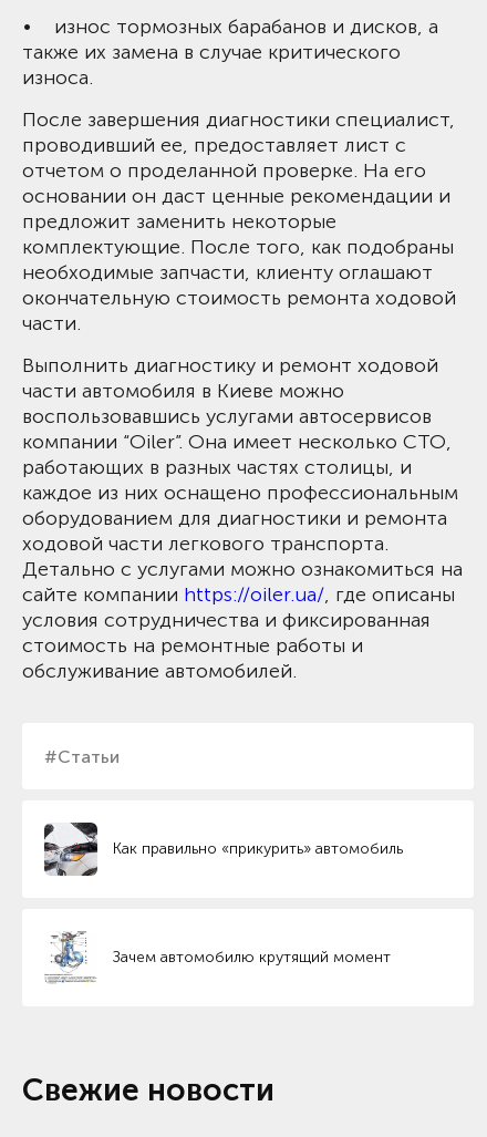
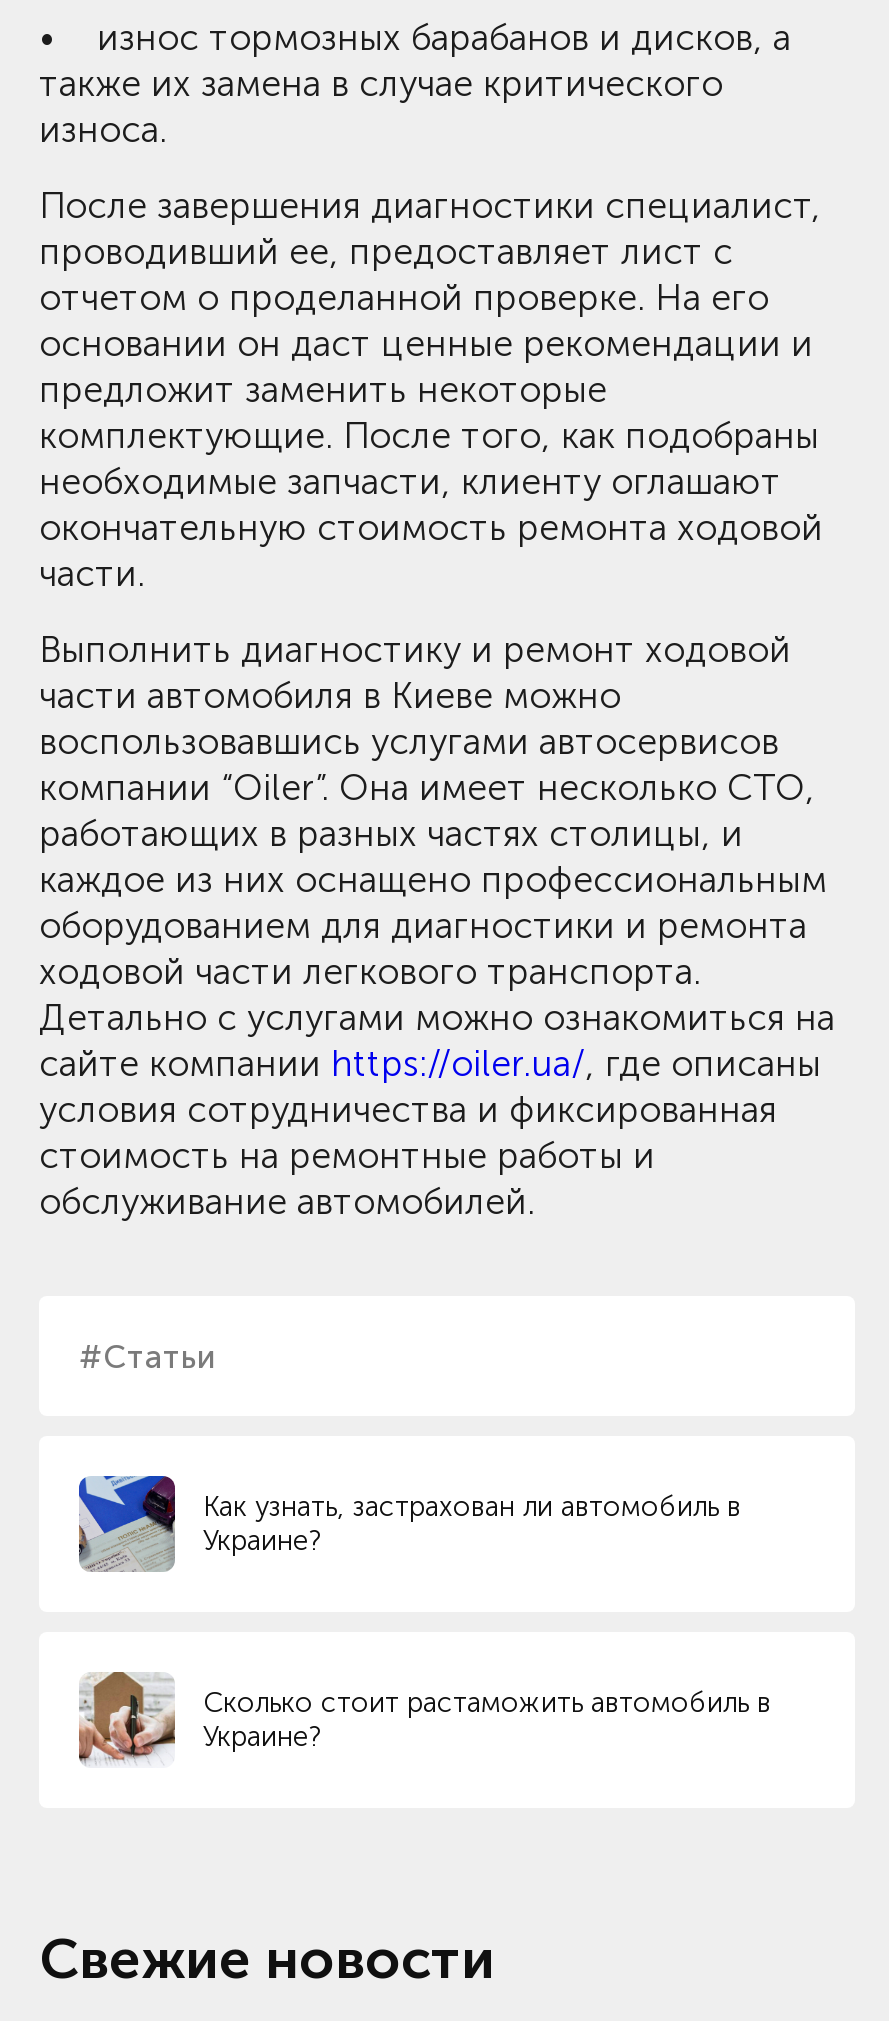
- [image]
- Как правильно «прикурить» автомобиль
+ [image]
+ Как узнать, застрахован ли автомобиль в
+ Украине?

- [image]
- Зачем автомобилю крутящий момент
+ [image]
+ Сколько стоит растаможить автомобиль в
+ Украине?
